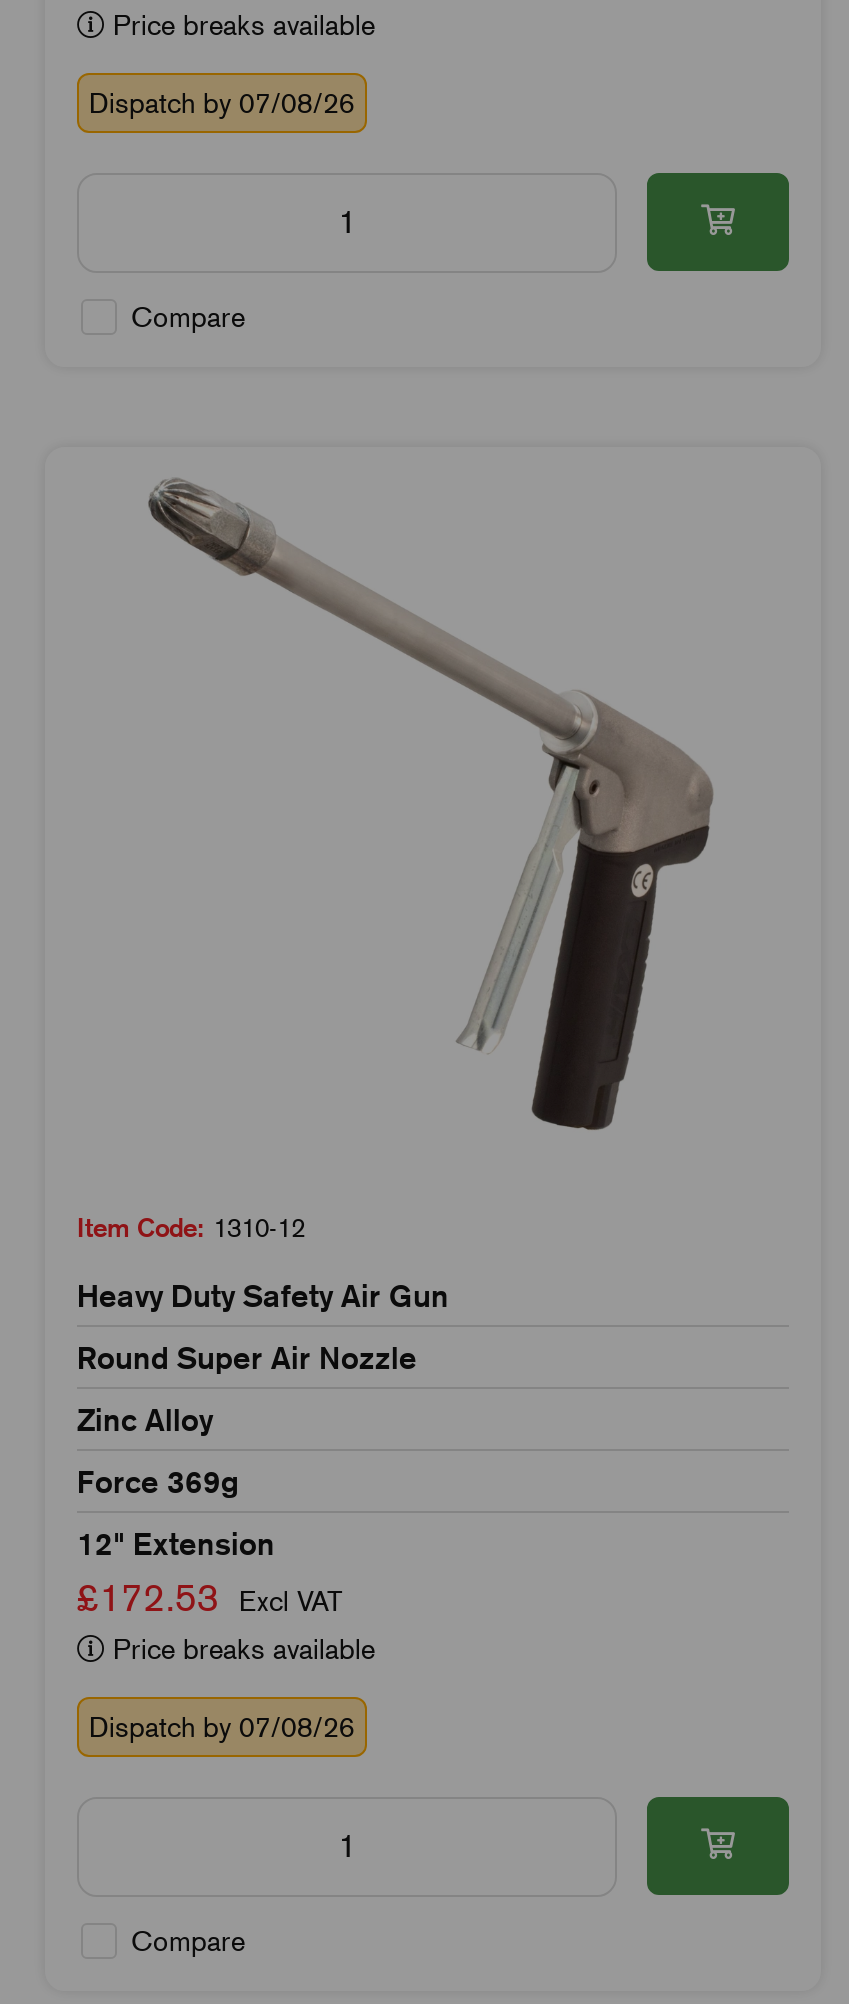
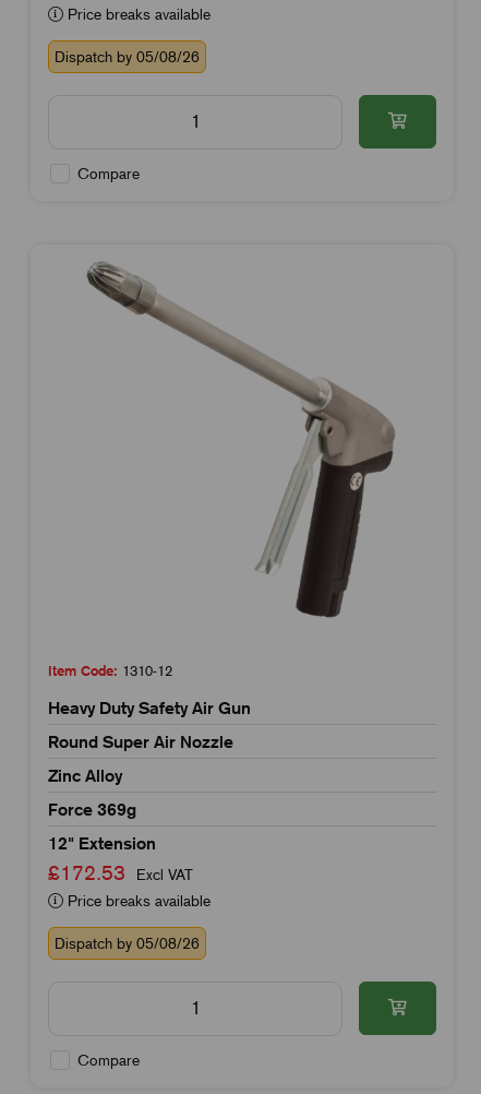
- Dispatch by 07/08/26
+ Dispatch by 05/08/26

- Dispatch by 07/08/26
+ Dispatch by 05/08/26
